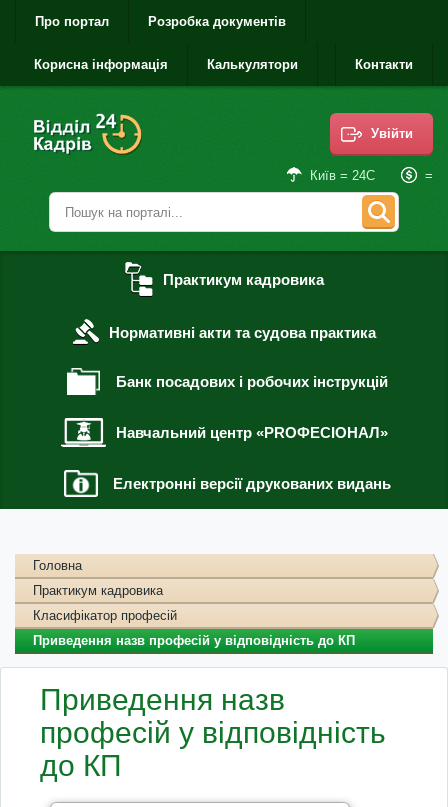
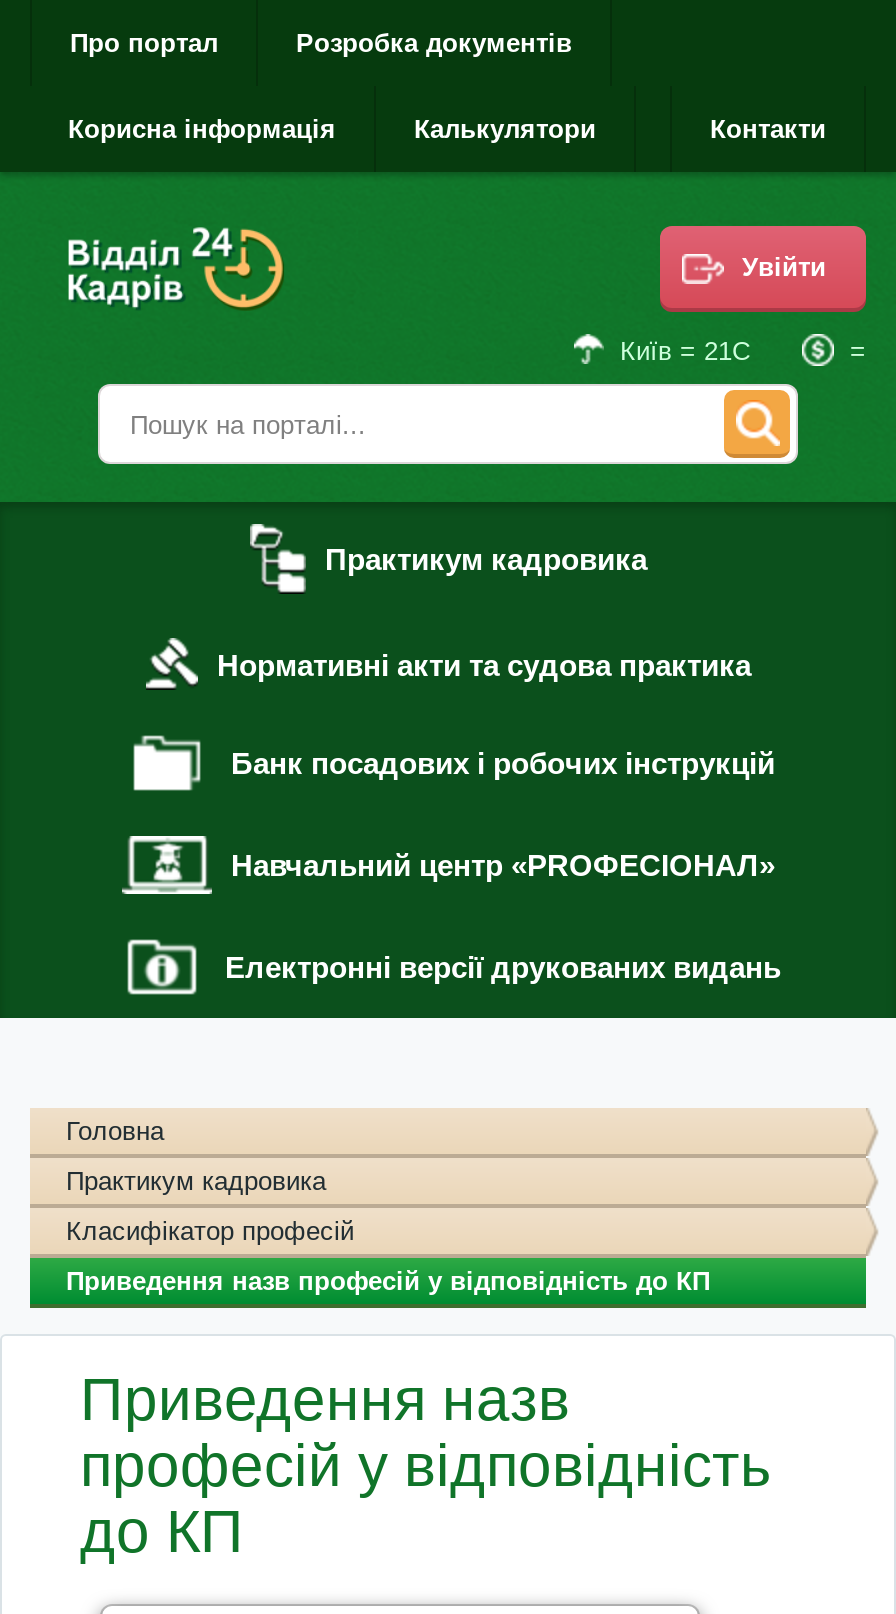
- Київ = 24С
+ Київ = 21С
